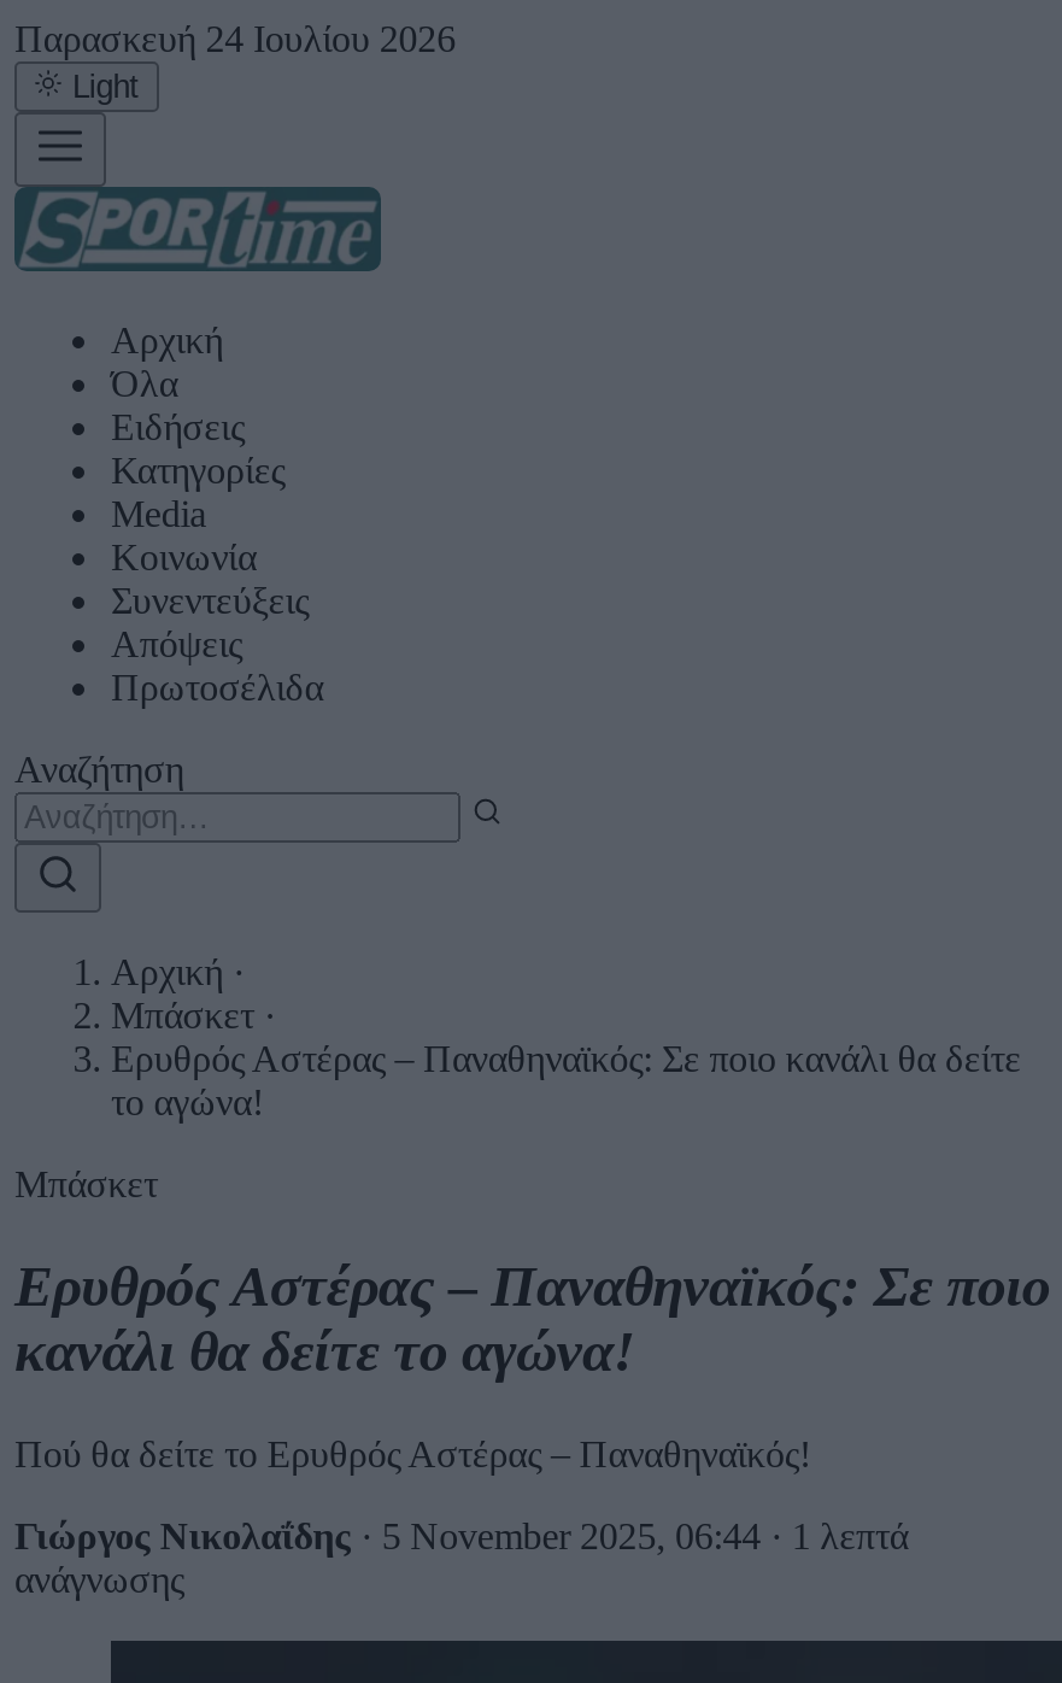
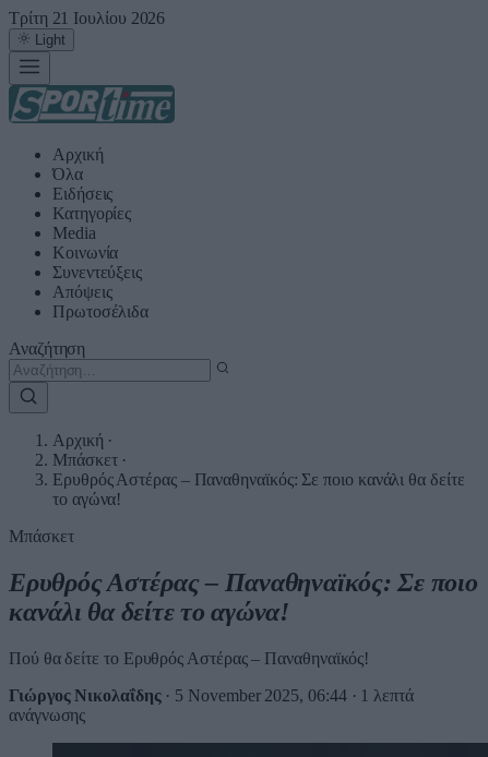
- Παρασκευή 24 Ιουλίου 2026
+ Τρίτη 21 Ιουλίου 2026
